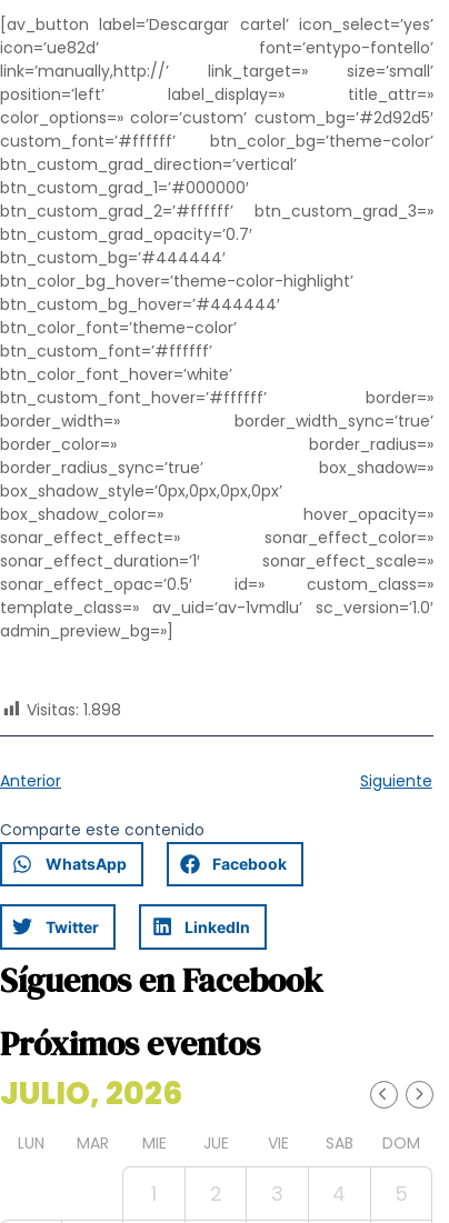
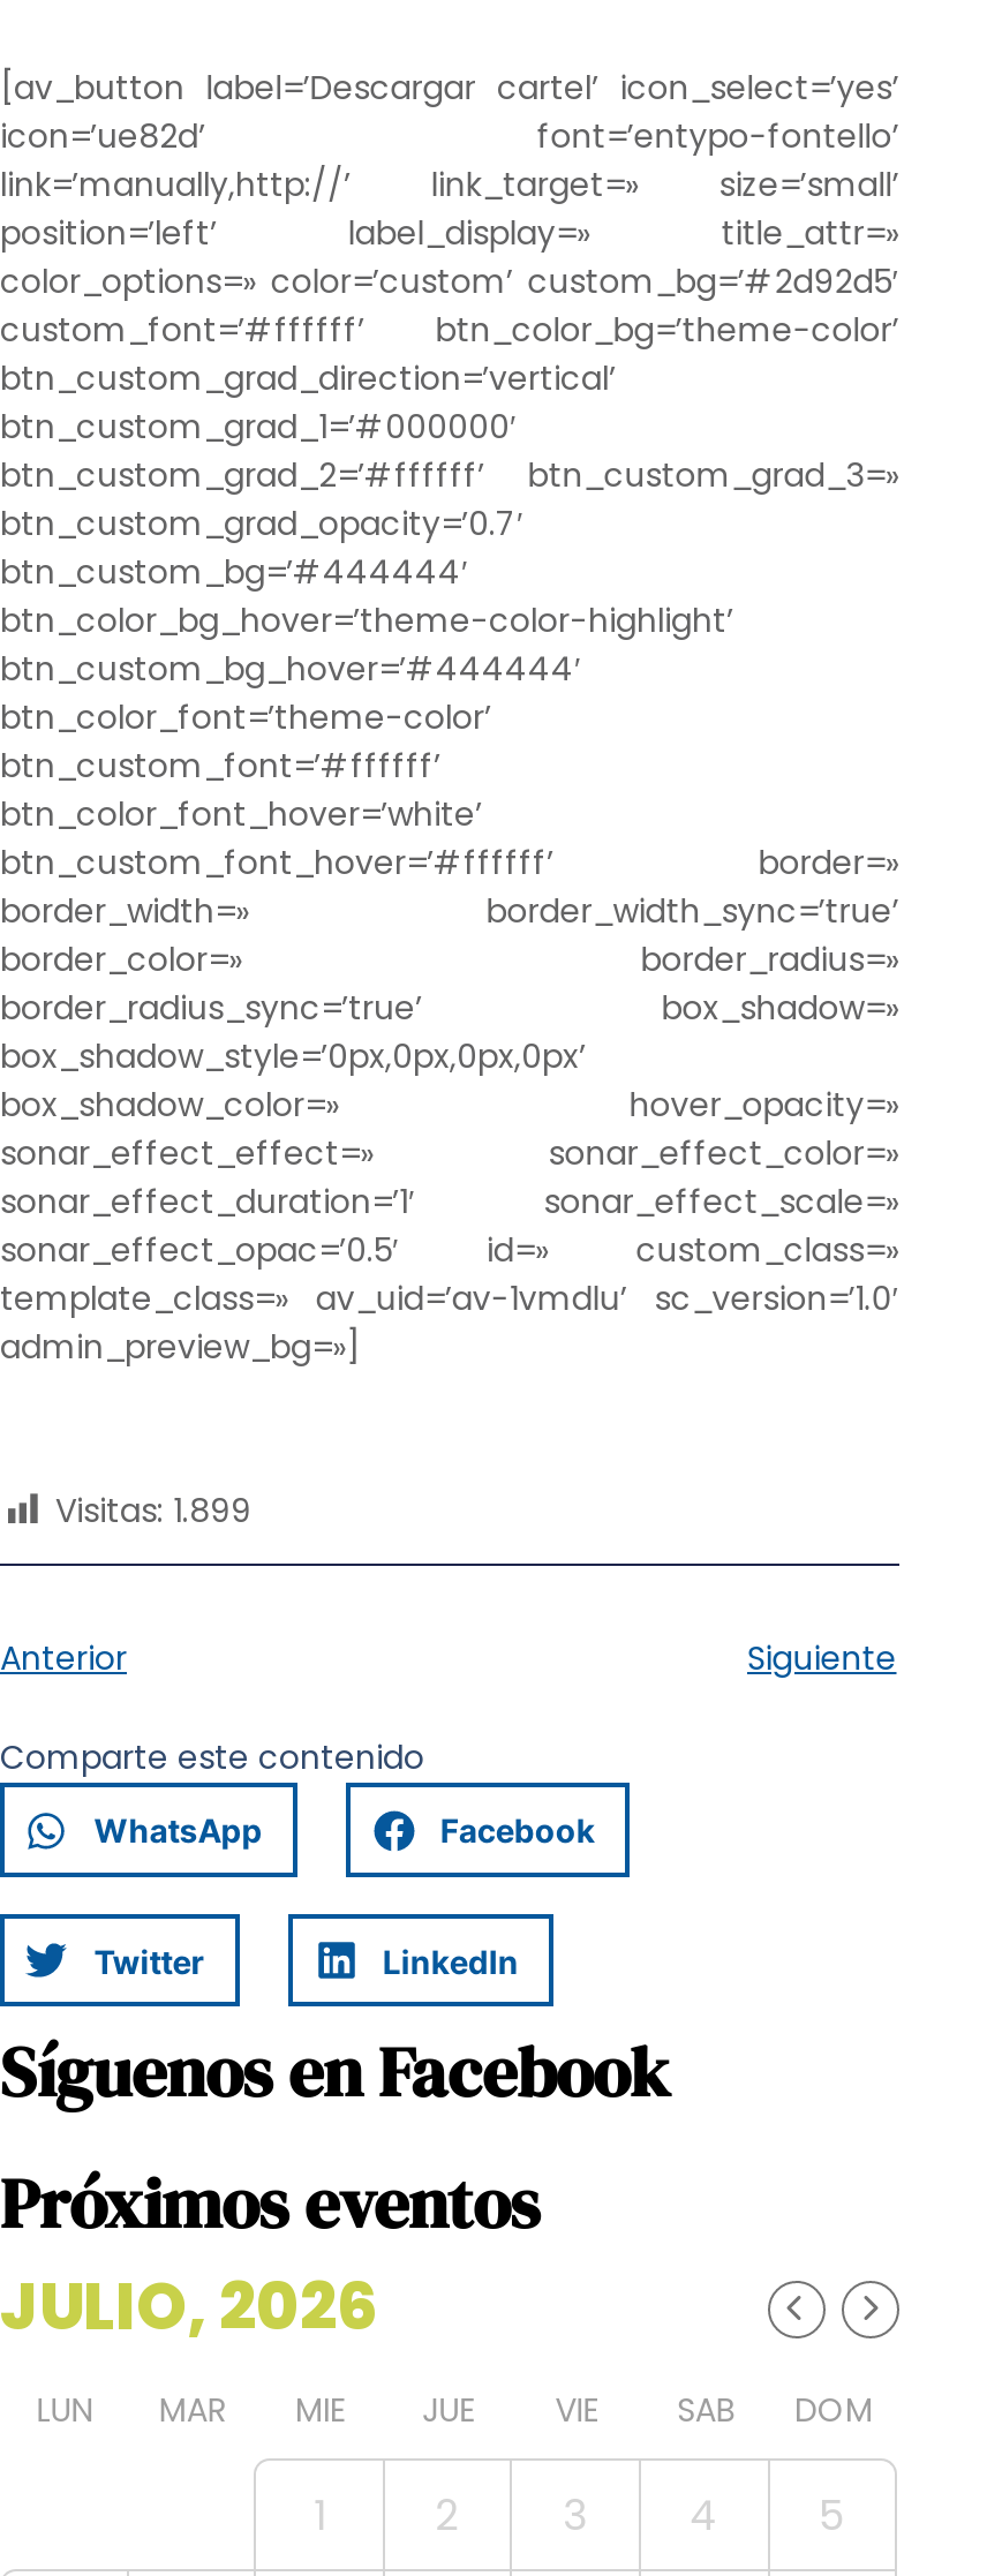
- Visitas: 1.898
+ Visitas: 1.899
